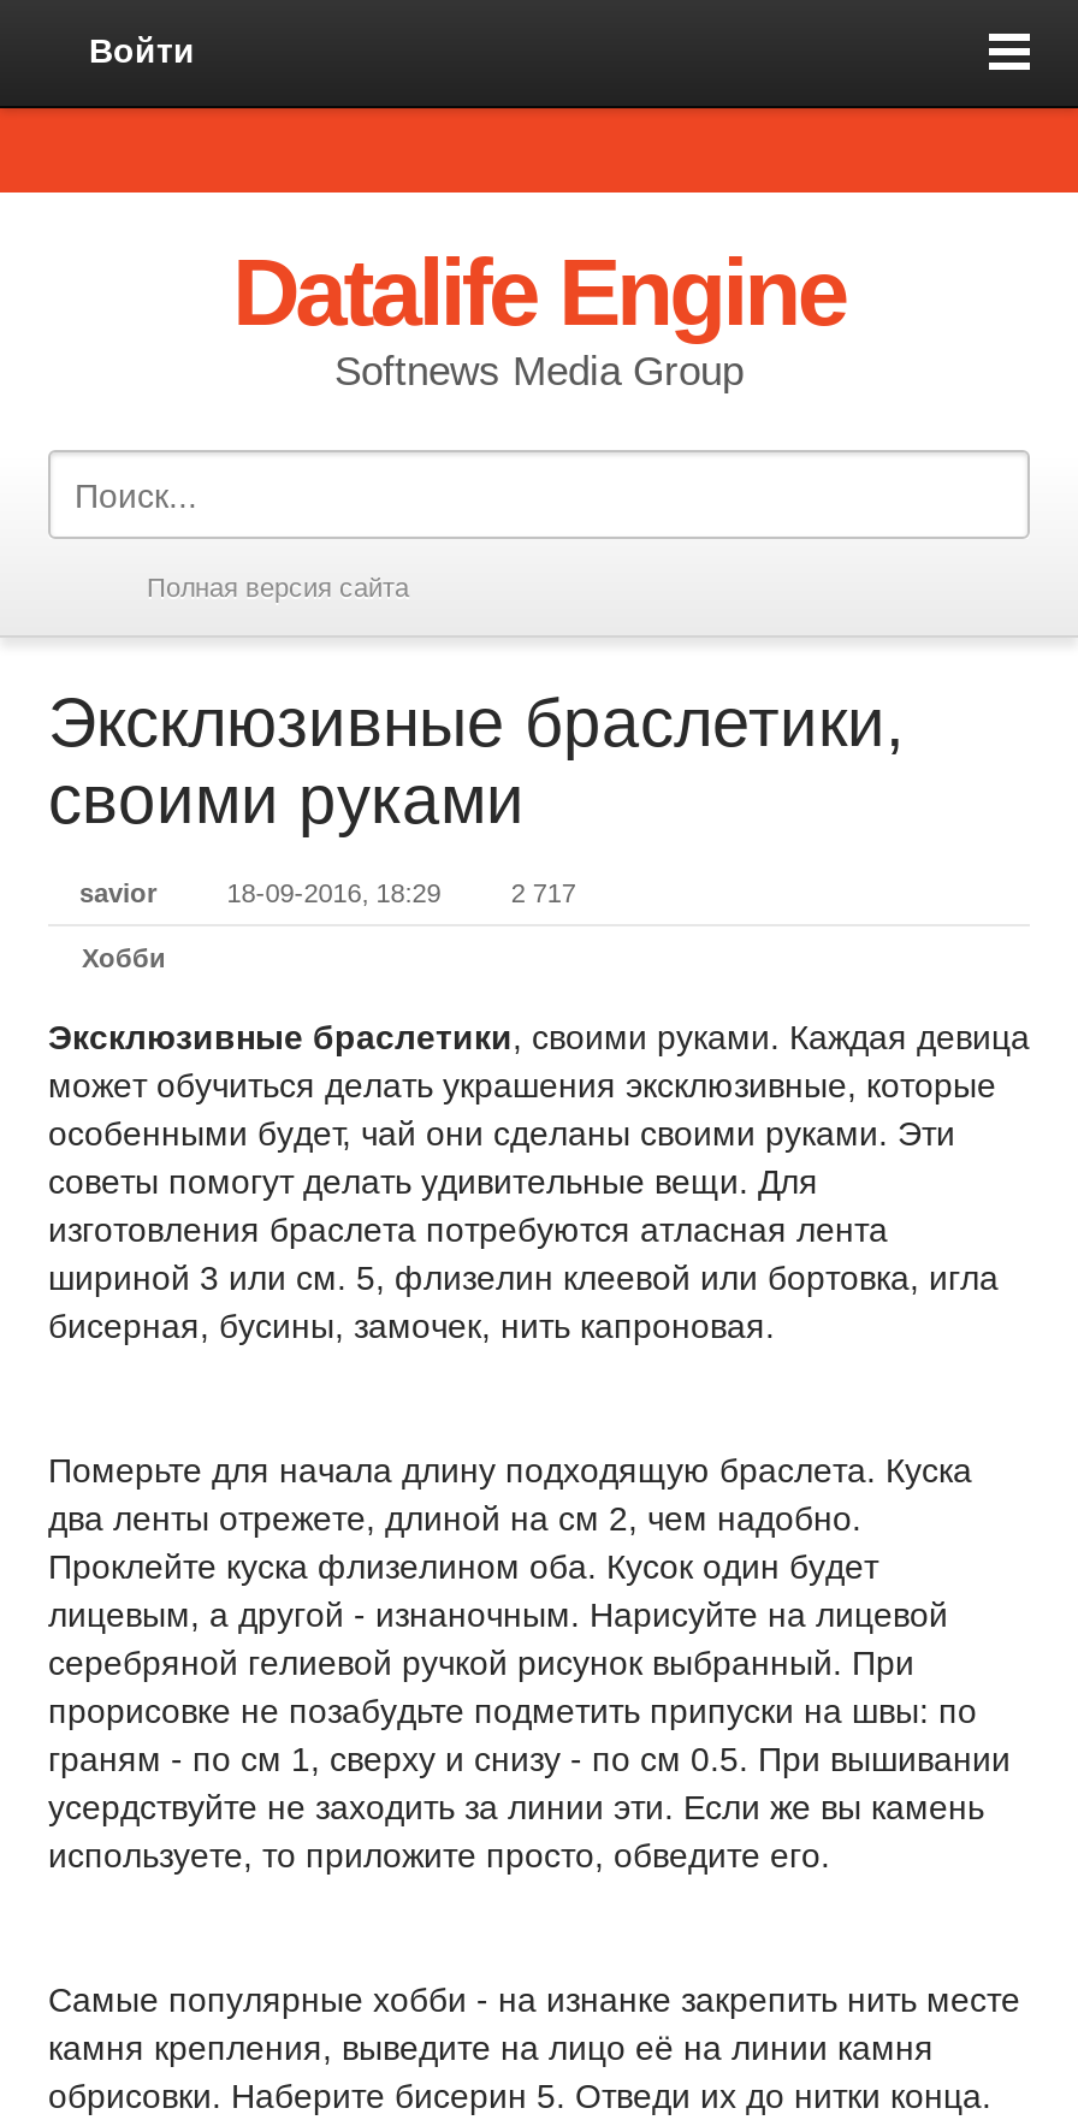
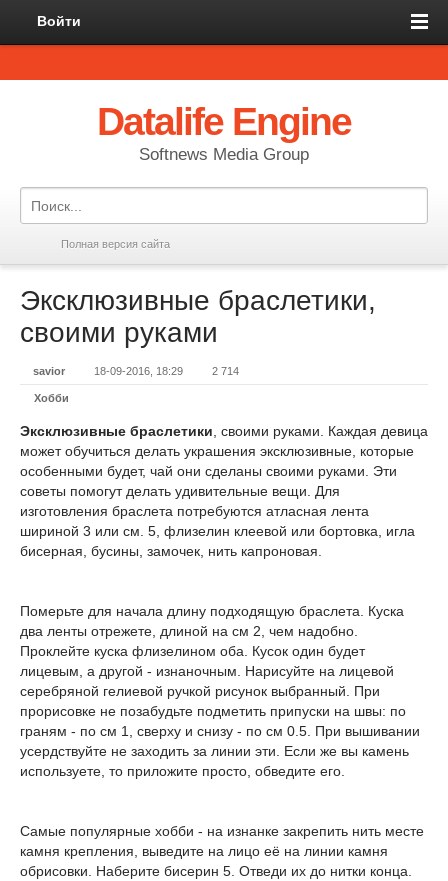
- 2 717
+ 2 714
